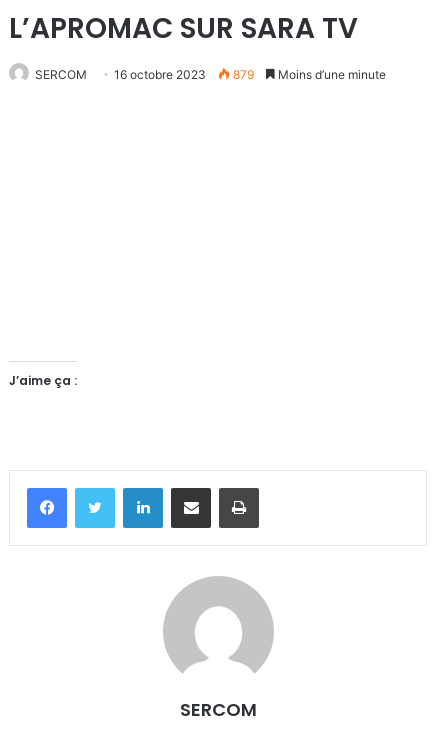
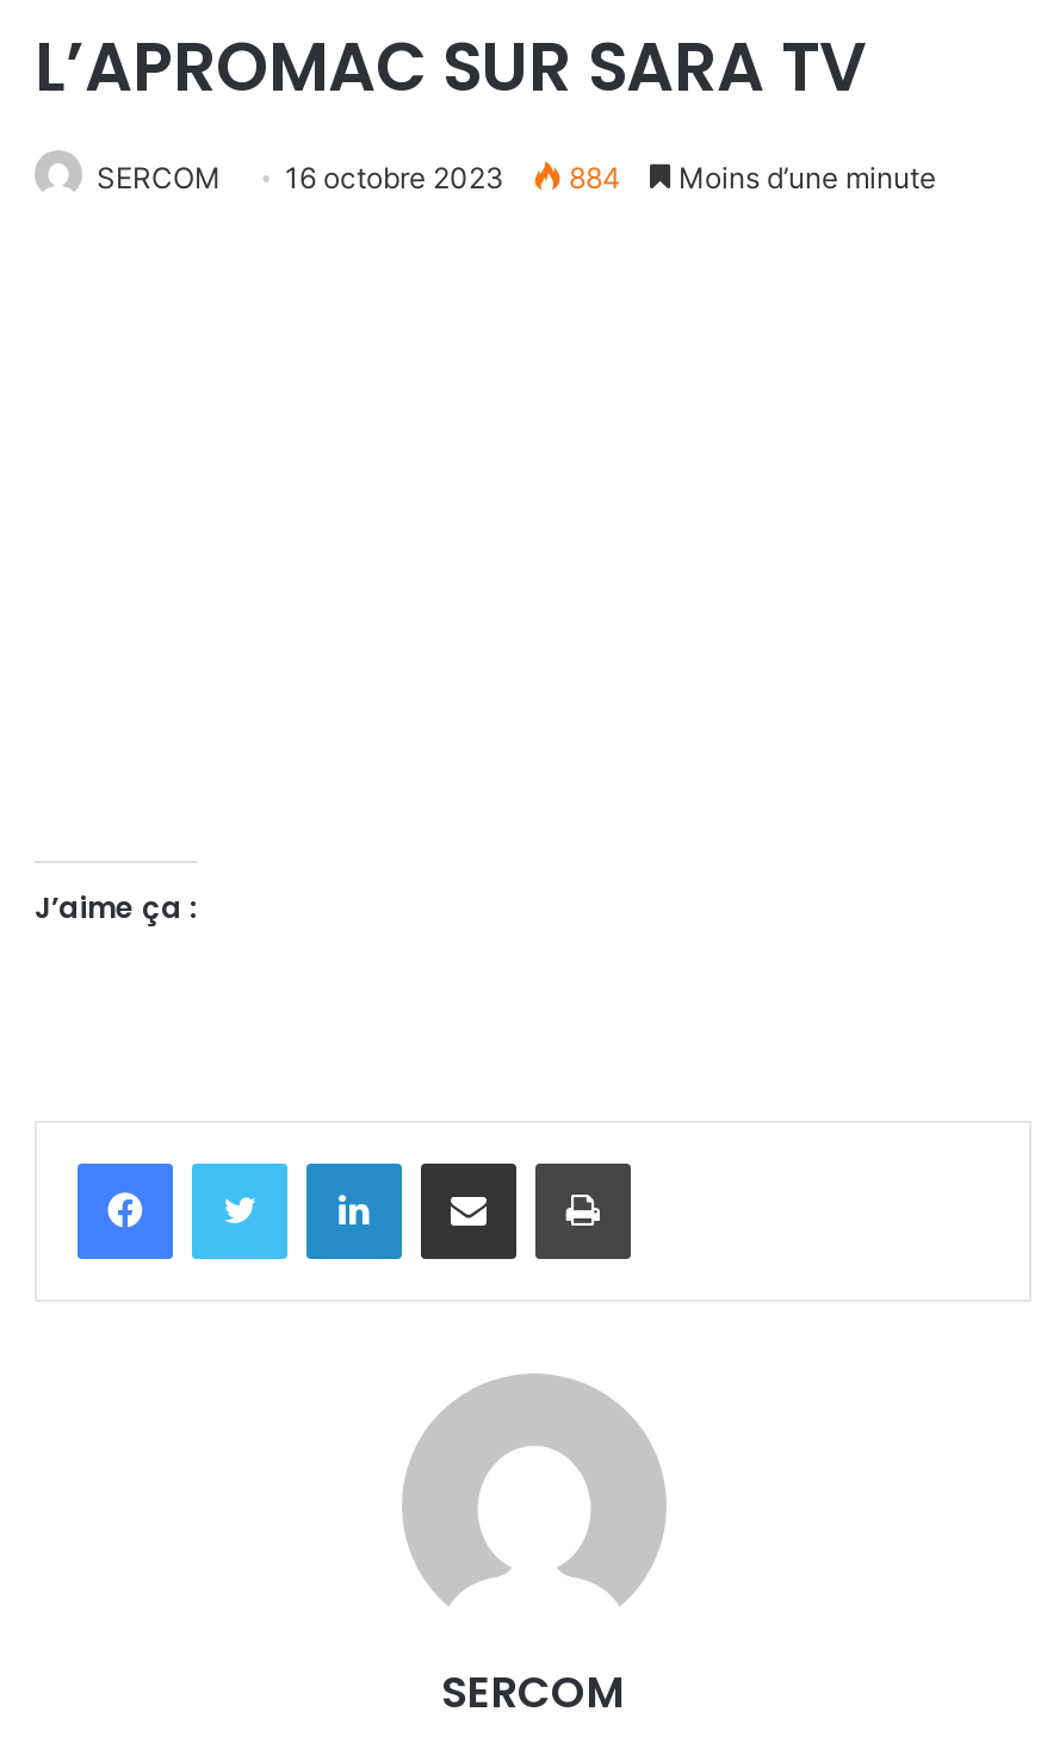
- SERCOM 16 octobre 2023 879 Moins d’une minute
+ SERCOM 16 octobre 2023 884 Moins d’une minute
